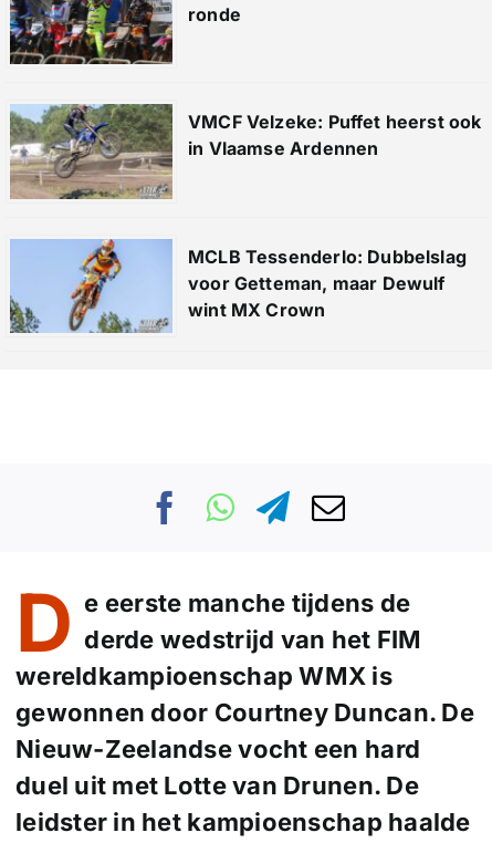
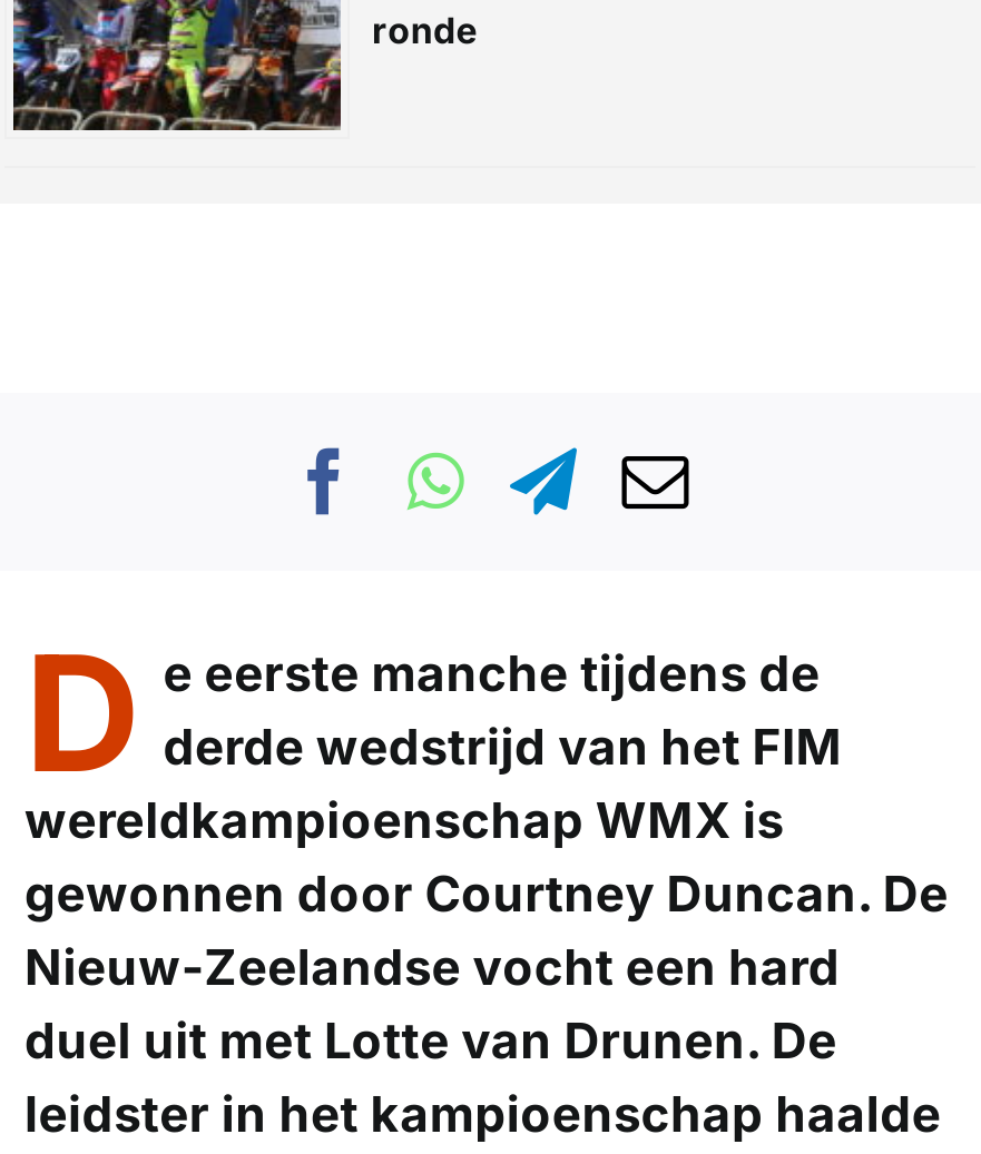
- [image]
- VMCF Velzeke: Puffet heerst ook
- in Vlaamse Ardennen

- [image]
- MCLB Tessenderlo: Dubbelslag
- voor Getteman, maar Dewulf
- wint MX Crown
